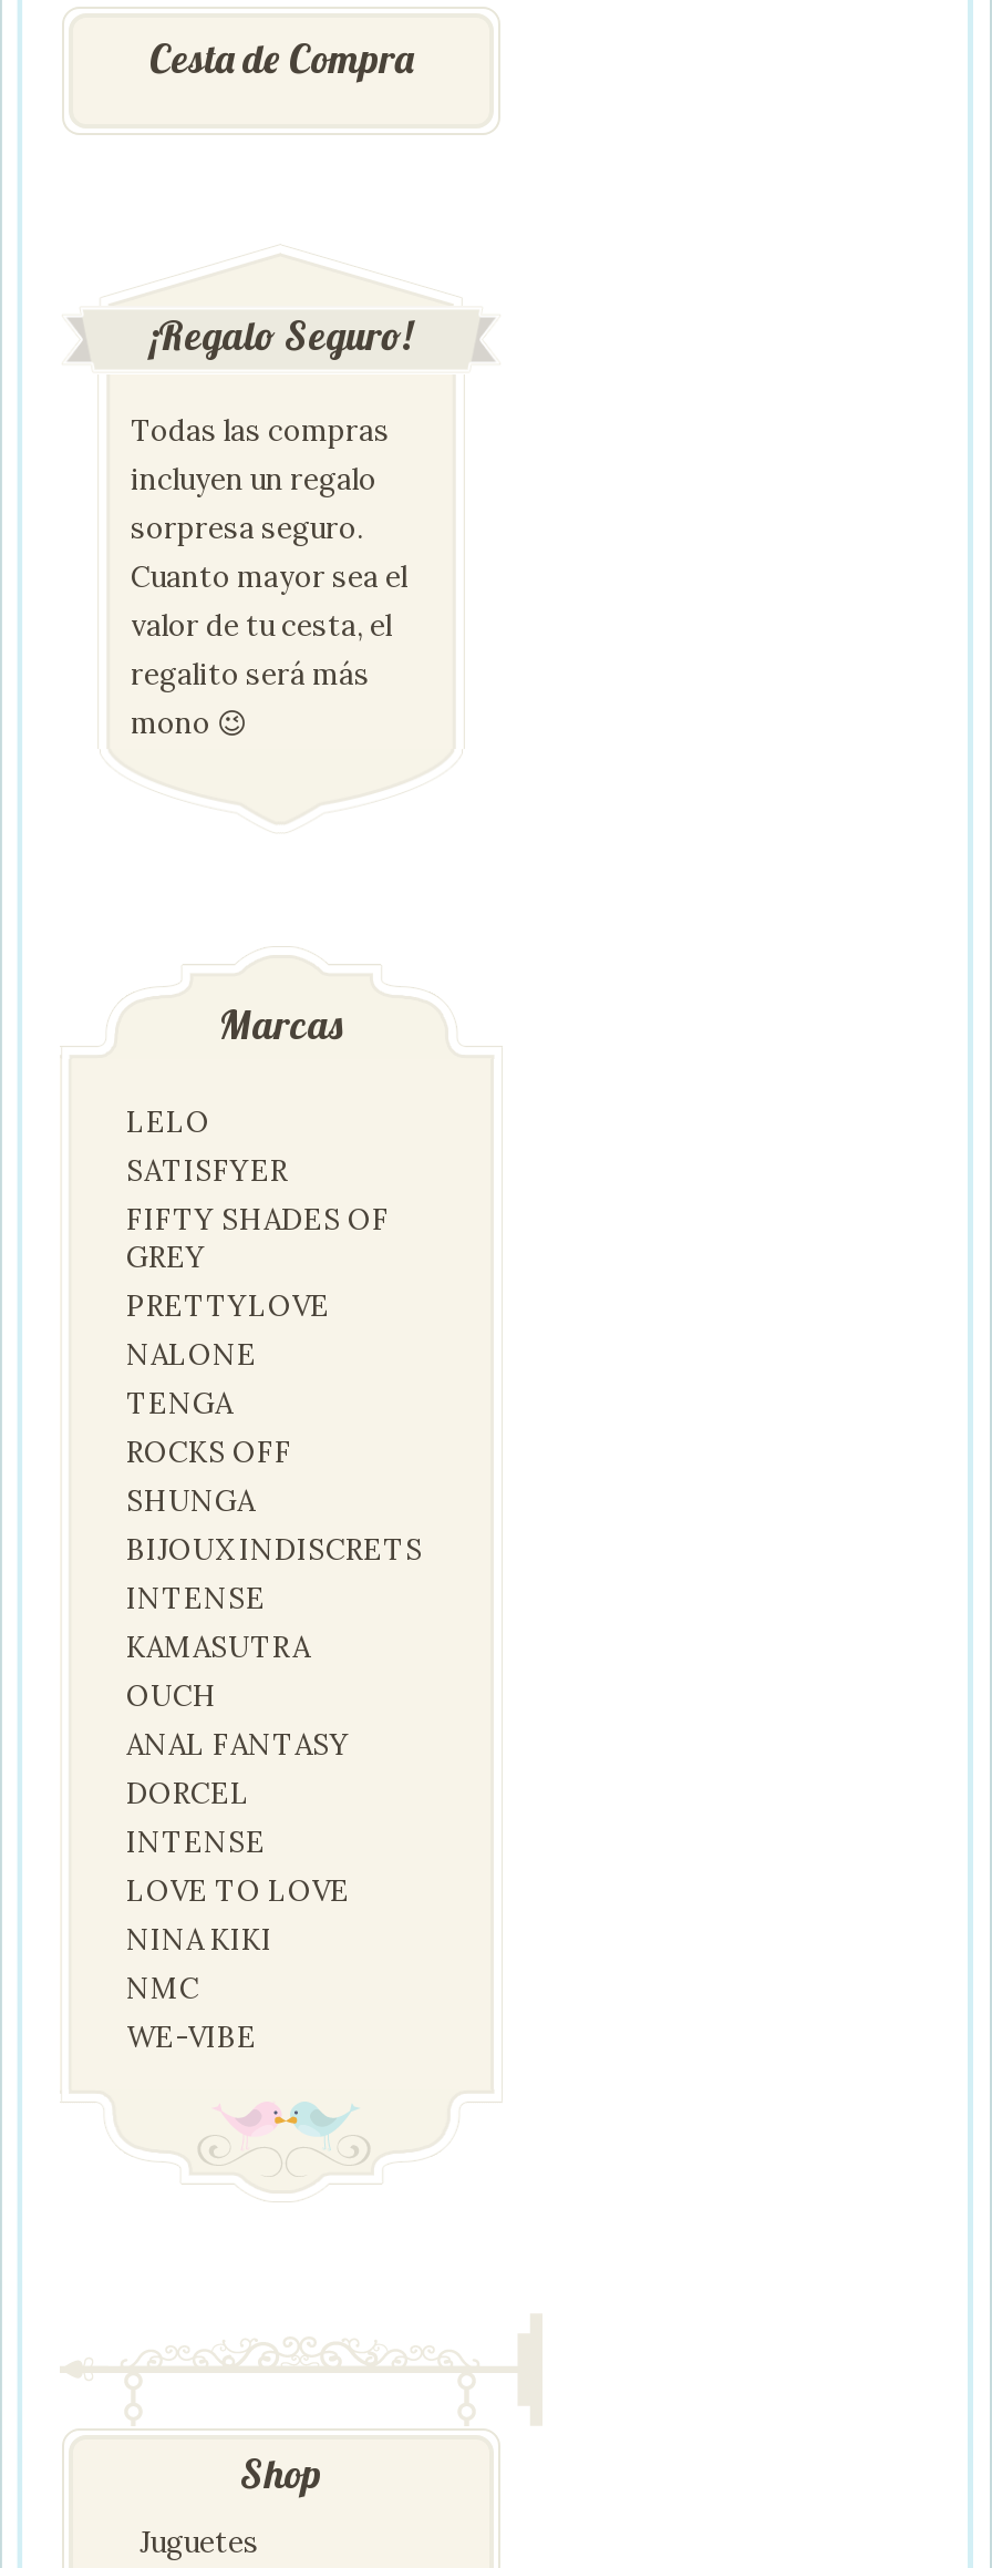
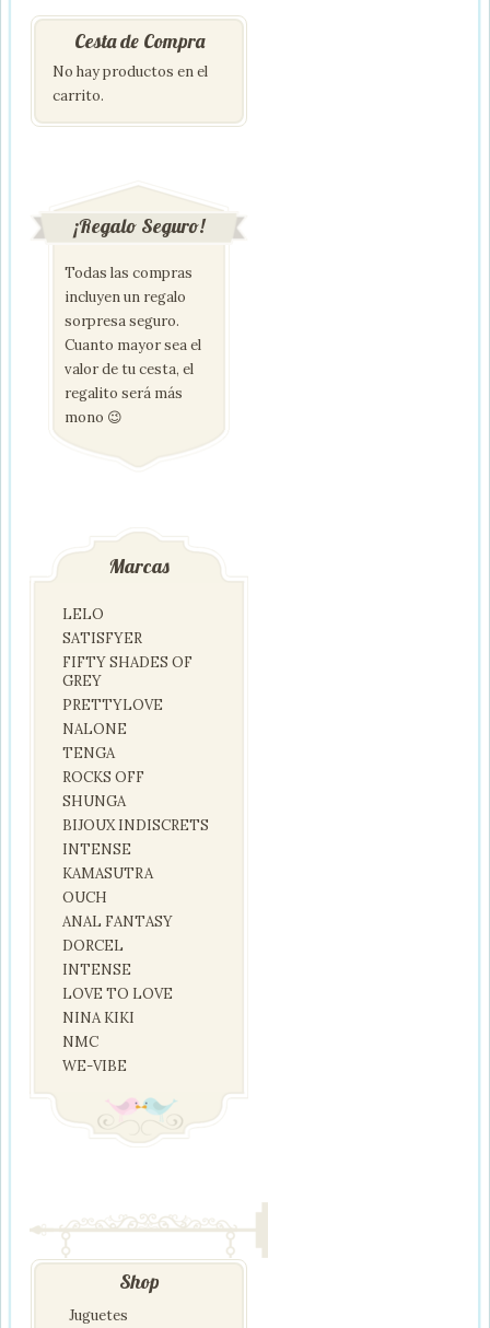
+ No hay productos en el
+ carrito.
